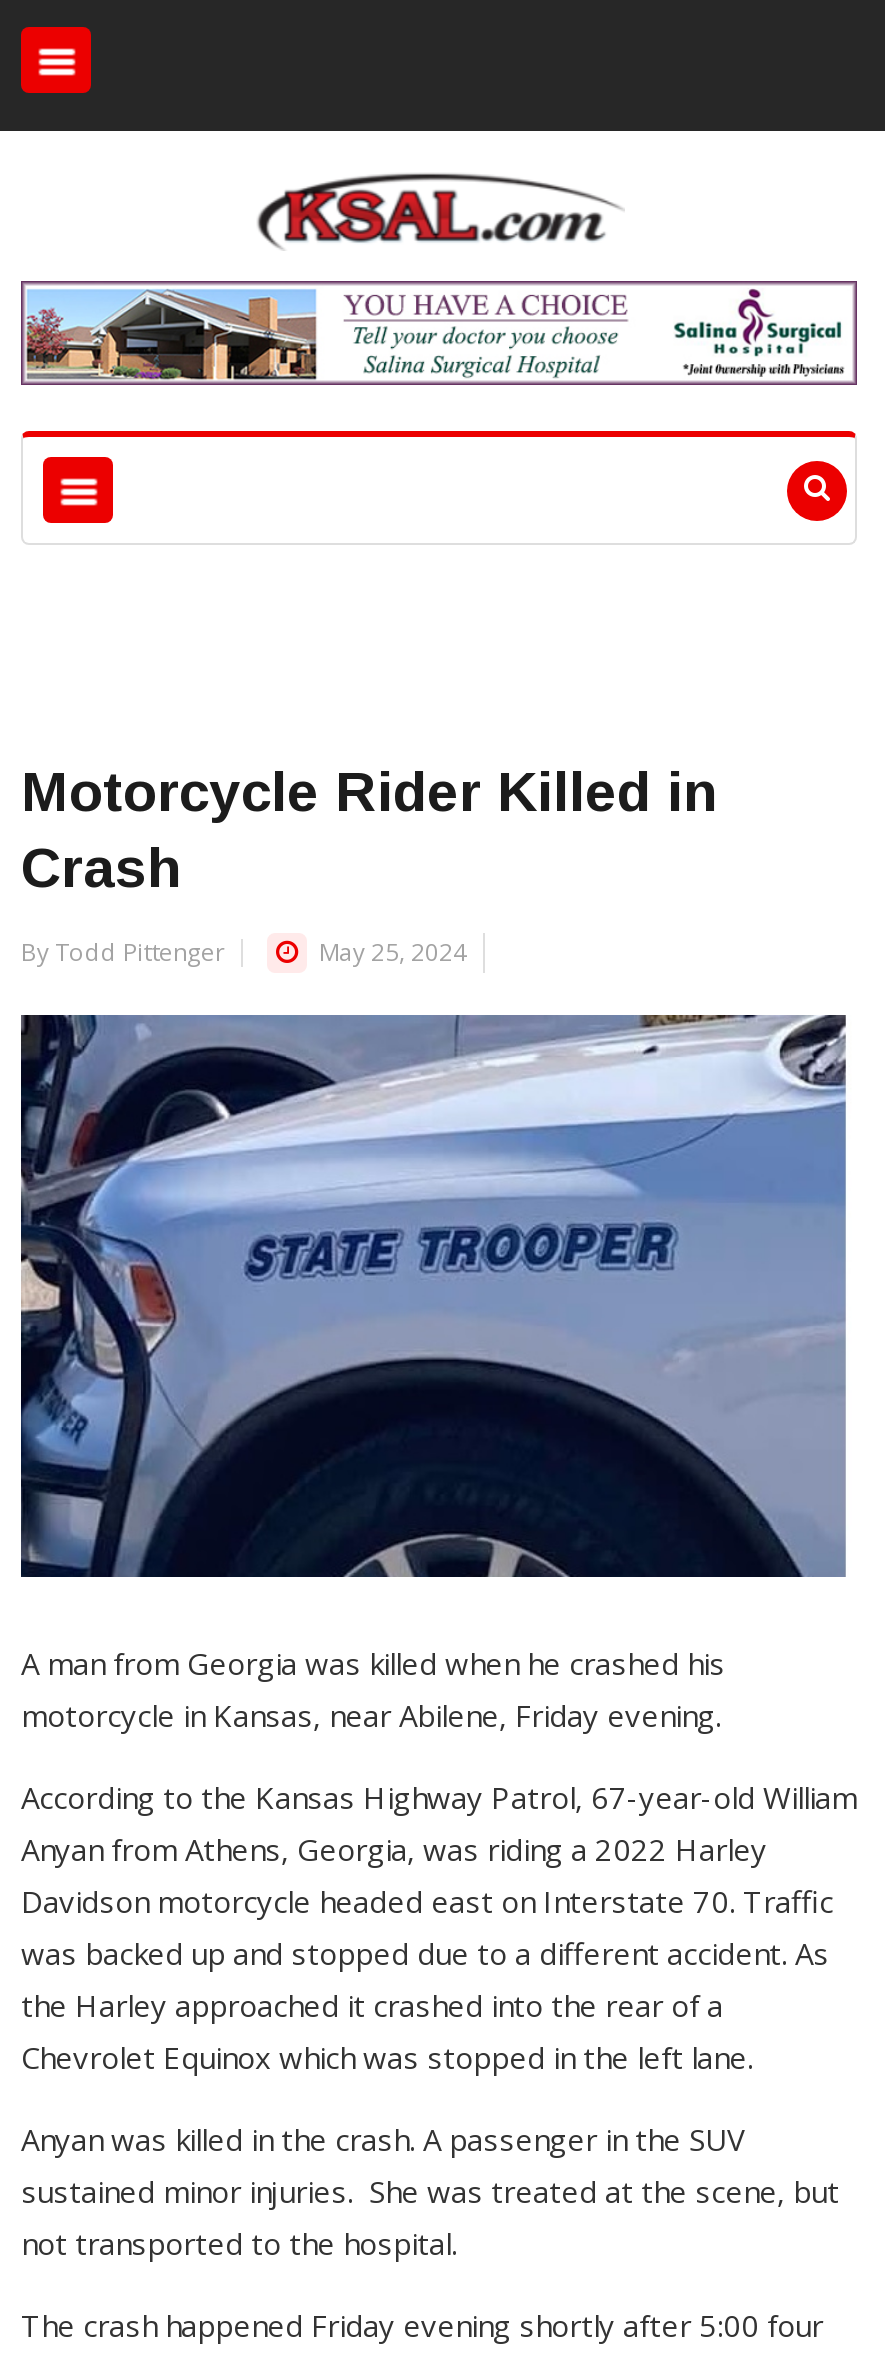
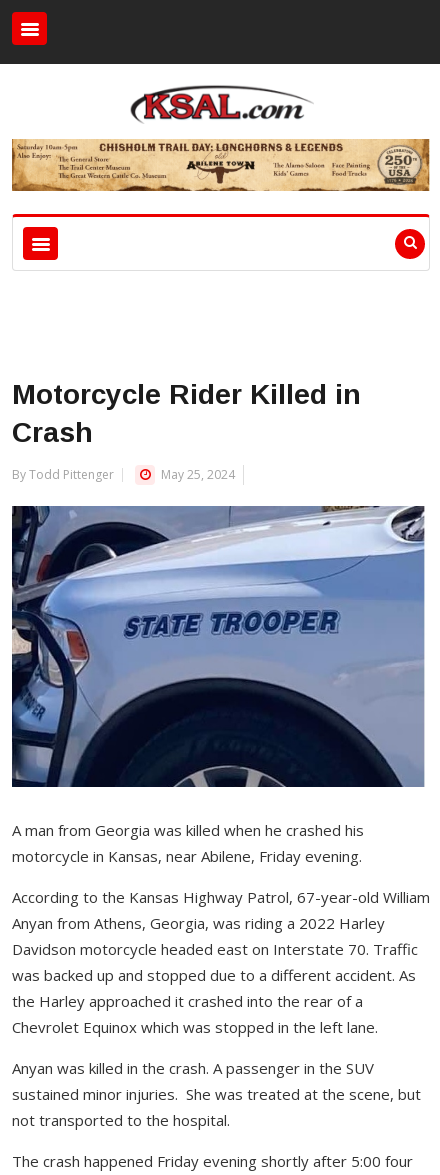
- [image]
+ [image]
